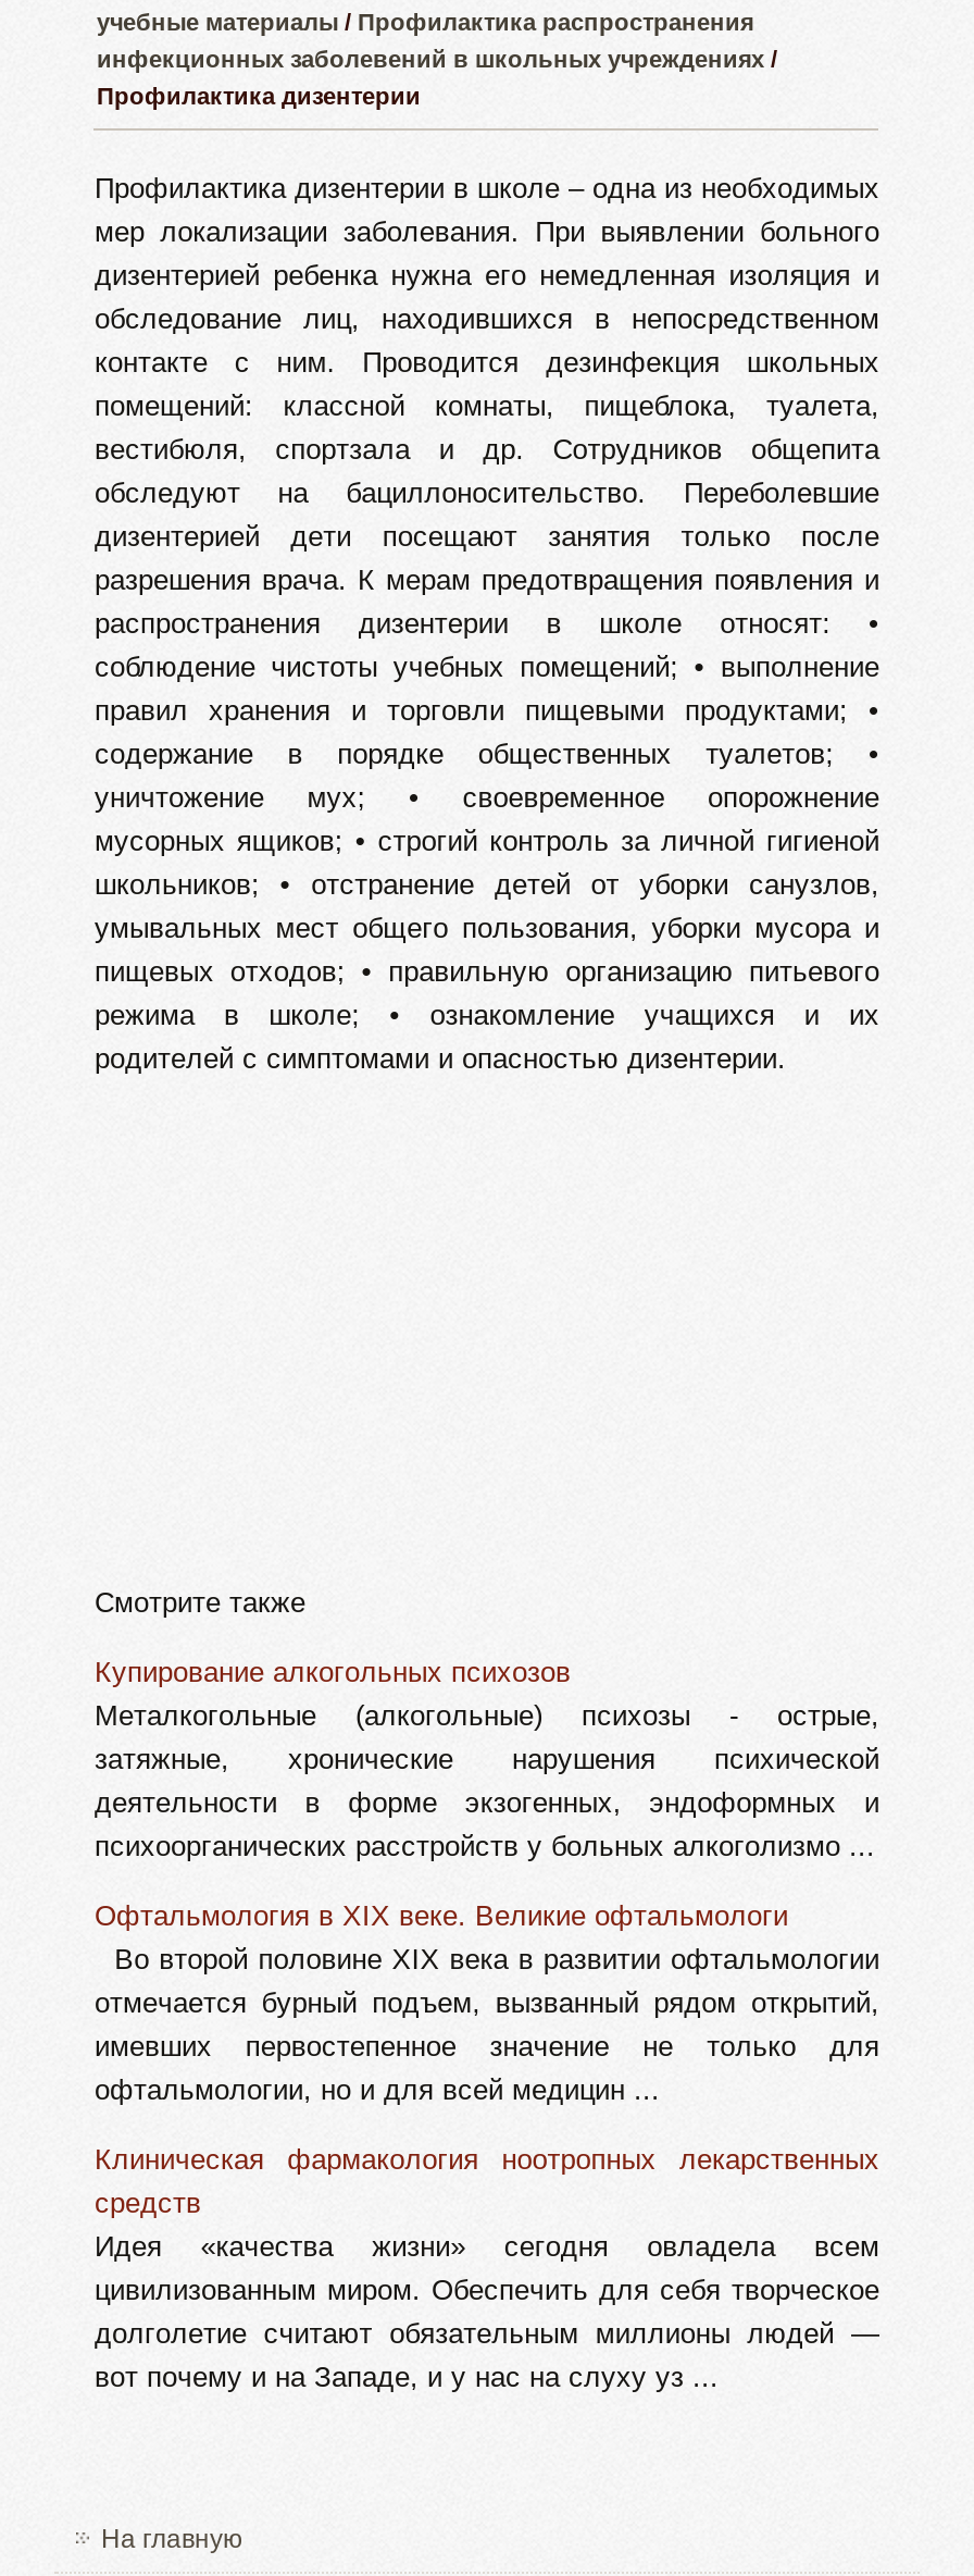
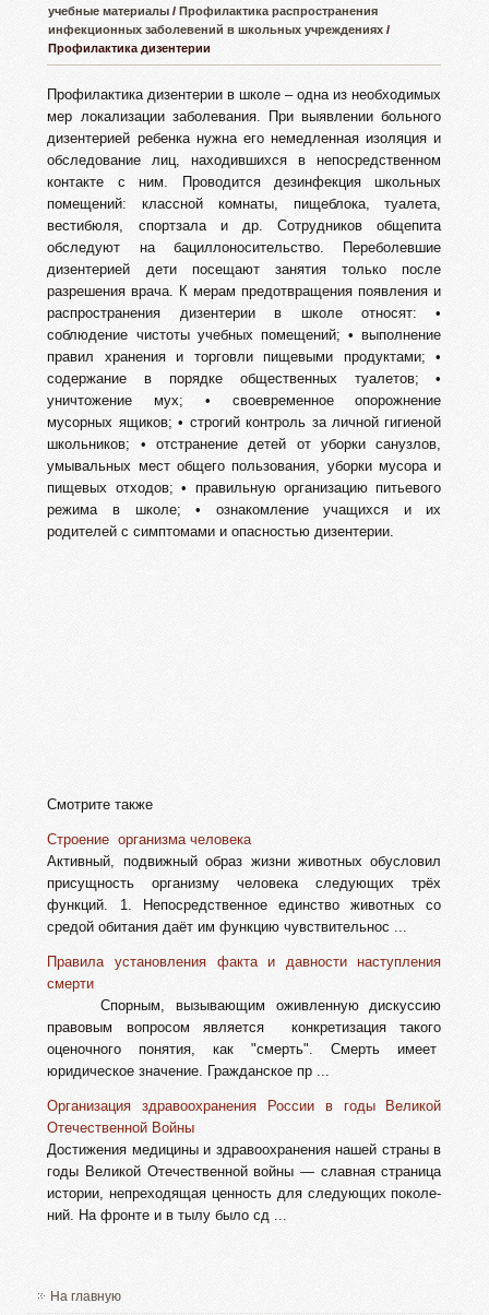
- Купирование алкогольных психозов
- Металкогольные (алкогольные) психозы - острые,
- затяжные, хронические нарушения психической
- деятельности в форме экзогенных, эндоформных и
- психоорганических расстройств у больных алкоголизмо ...
+ Строение организма человека
+ Активный, подвижный образ жизни животных обусловил
+ присущность организму человека следующих трёх
+ функций. 1. Непосредственное единство животных со
+ средой обитания даёт им функцию чувствительнос ...

- Офтальмология в XIX веке. Великие офтальмологи
- Во второй половине ХIХ века в развитии офтальмологии
- отмечается бурный подъем, вызванный рядом открытий,
- имевших первостепенное значение не только для
- офтальмологии, но и для всей медицин ...
+ Правила установления факта и давности наступления
+ смерти
+ Спорным, вызывающим оживленную дискуссию
+ правовым вопросом является конкретизация такого
+ оценочного понятия, как "смерть". Смерть имеет
+ юридическое значение. Гражданское пр ...

- Клиническая фармакология ноотропных лекарственных
- средств
- Идея «качества жизни» сегодня овладела всем
- цивилизованным миром. Обеспечить для себя творческое
- долголетие считают обязательным миллионы людей —
- вот почему и на Западе, и у нас на слуху уз ...
+ Организация здравоохранения России в годы Великой
+ Отечественной Войны
+ Достижения медицины и здравоохранения нашей страны в
+ годы Великой Отечественной войны — славная страница
+ истории, непреходящая ценность для следующих поколе
+ ний. На фронте и в тылу было сд ...
